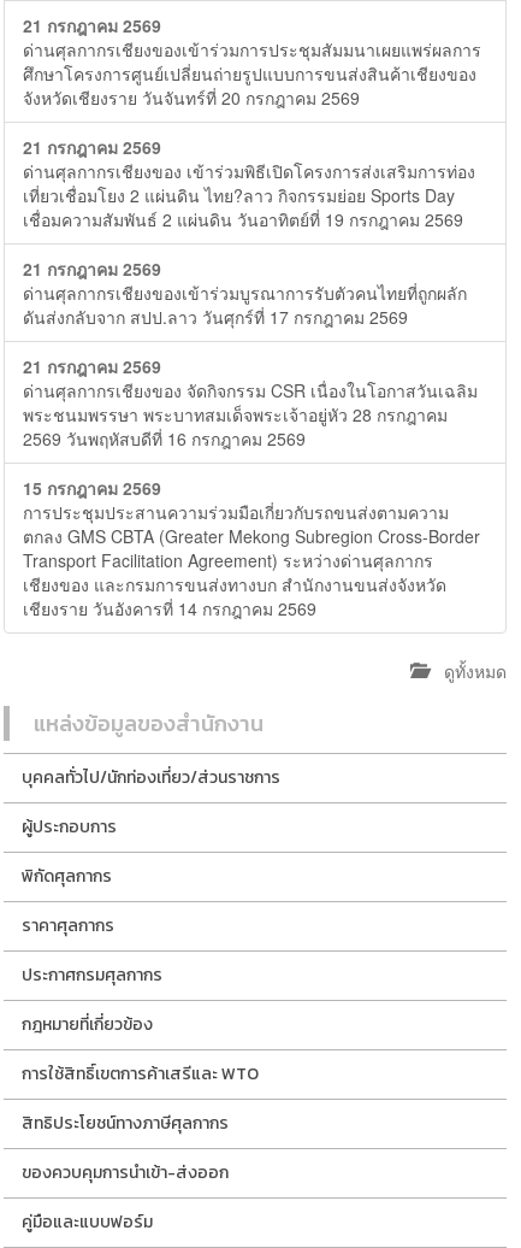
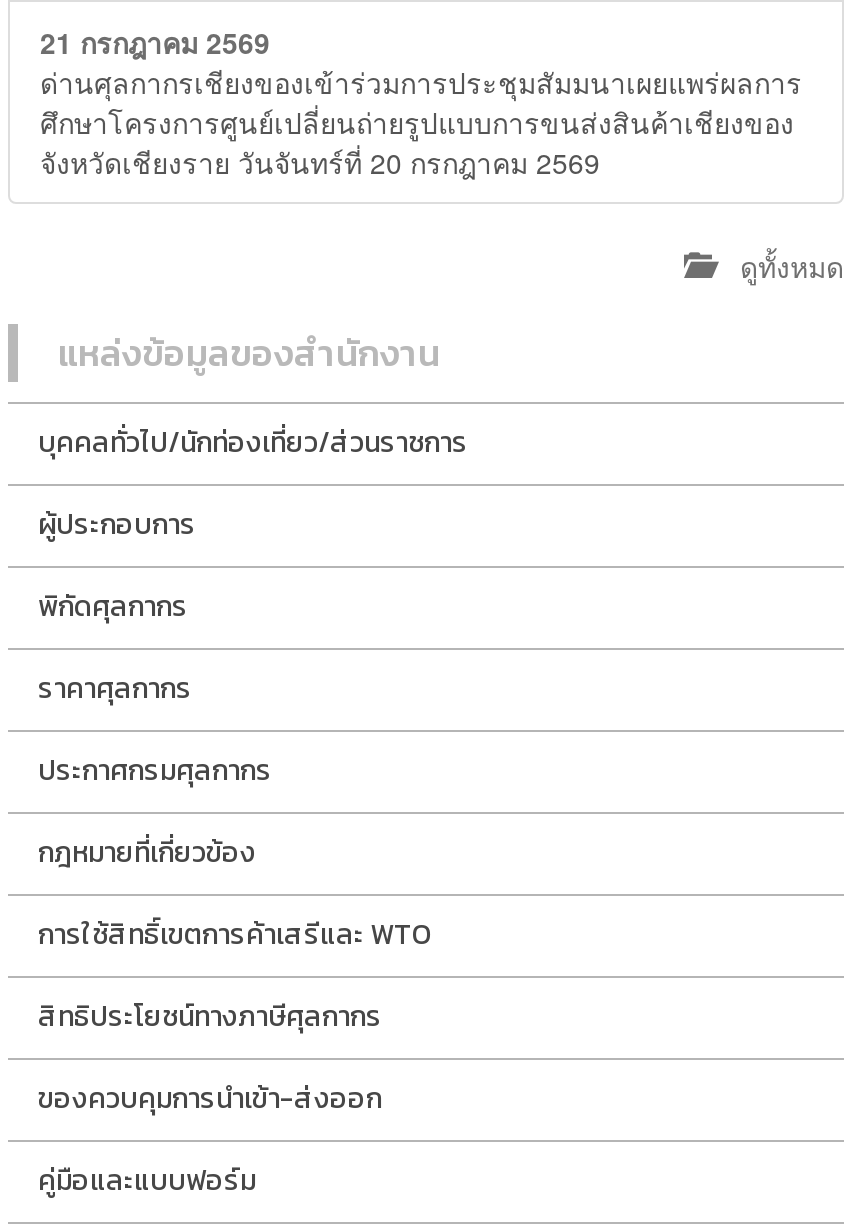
- 21 กรกฎาคม 2569
- ด่านศุลกากรเชียงของ เข้าร่วมพิธีเปิดโครงการส่งเสริมการท่อง
- เที่ยวเชื่อมโยง 2 แผ่นดิน ไทย?ลาว กิจกรรมย่อย Sports Day
- เชื่อมความสัมพันธ์ 2 แผ่นดิน วันอาทิตย์ที่ 19 กรกฎาคม 2569
- 21 กรกฎาคม 2569
- ด่านศุลกากรเชียงของเข้าร่วมบูรณาการรับตัวคนไทยที่ถูกผลัก
- ดันส่งกลับจาก สปป.ลาว วันศุกร์ที่ 17 กรกฎาคม 2569
- 21 กรกฎาคม 2569
- ด่านศุลกากรเชียงของ จัดกิจกรรม CSR เนื่องในโอกาสวันเฉลิม
- พระชนมพรรษา พระบาทสมเด็จพระเจ้าอยู่หัว 28 กรกฎาคม
- 2569 วันพฤหัสบดีที่ 16 กรกฎาคม 2569
- 15 กรกฎาคม 2569
- การประชุมประสานความร่วมมือเกี่ยวกับรถขนส่งตามความ
- ตกลง GMS CBTA (Greater Mekong Subregion Cross-Border
- Transport Facilitation Agreement) ระหว่างด่านศุลกากร
- เชียงของ และกรมการขนส่งทางบก สำนักงานขนส่งจังหวัด
- เชียงราย วันอังคารที่ 14 กรกฎาคม 2569
